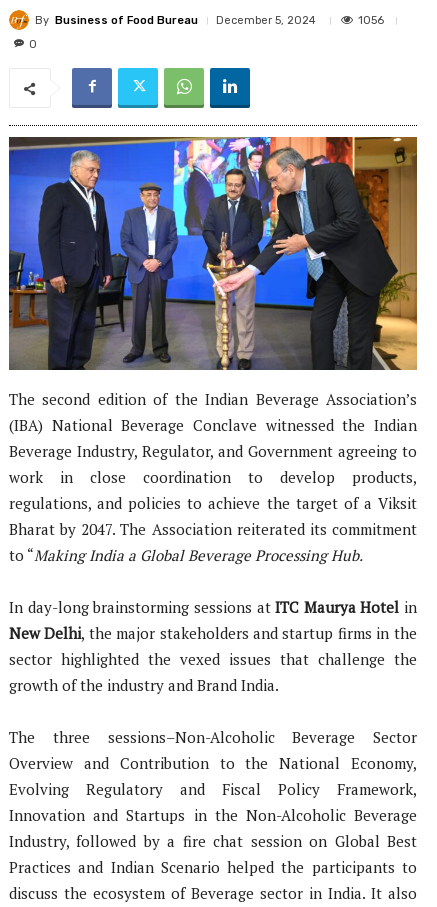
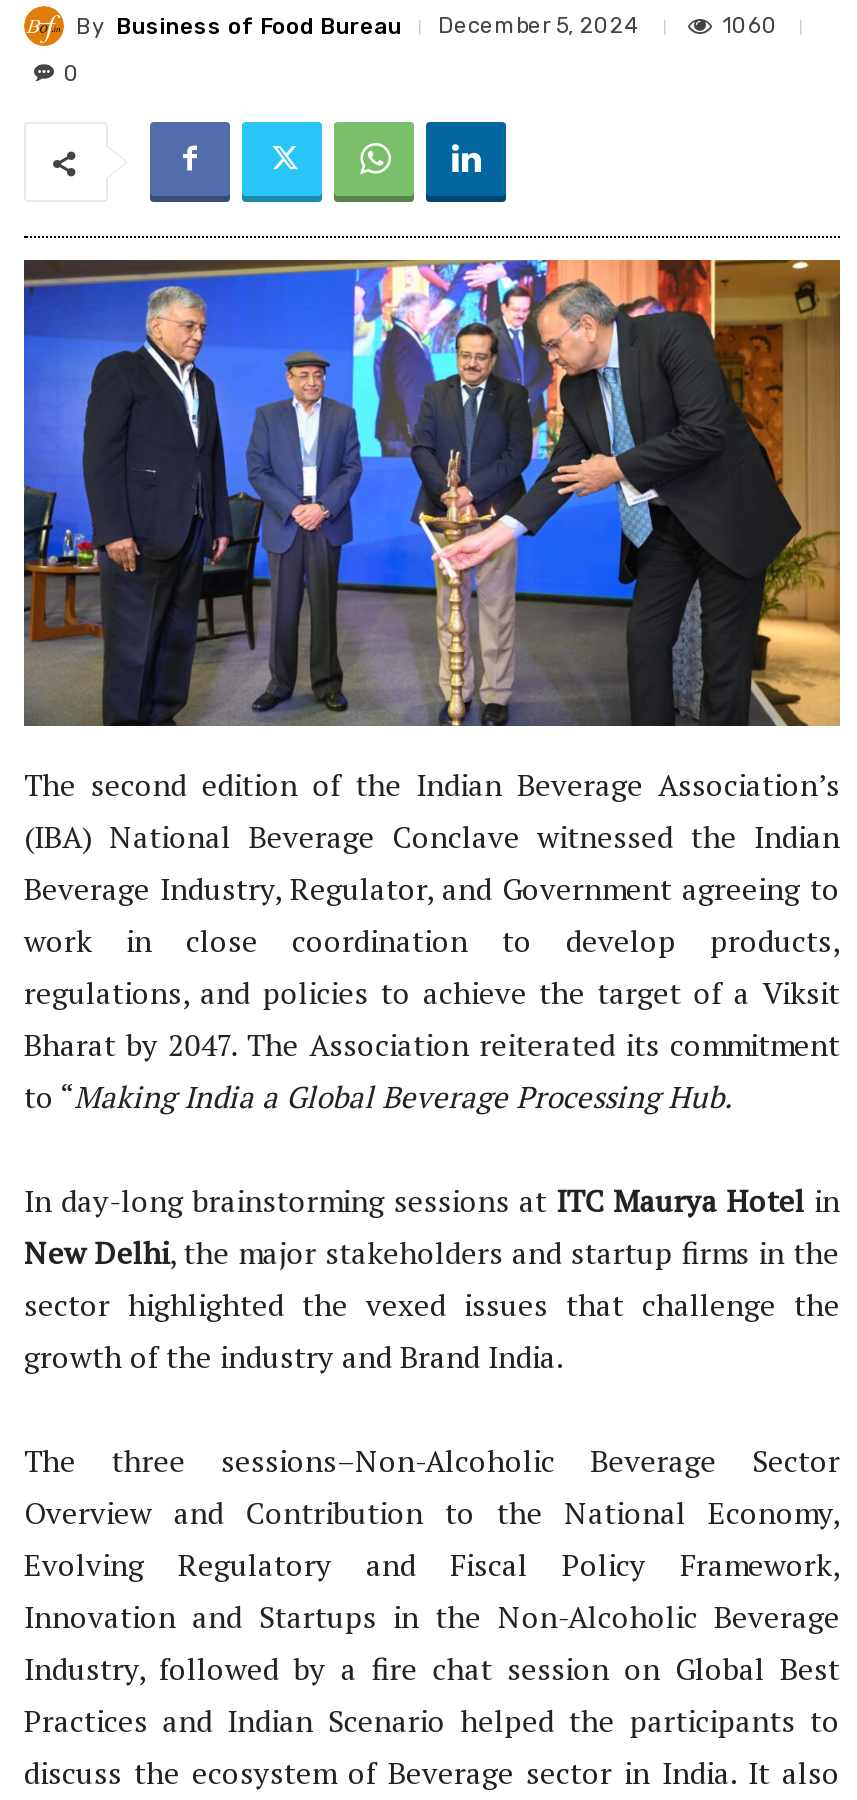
- 1056
+ 1060
